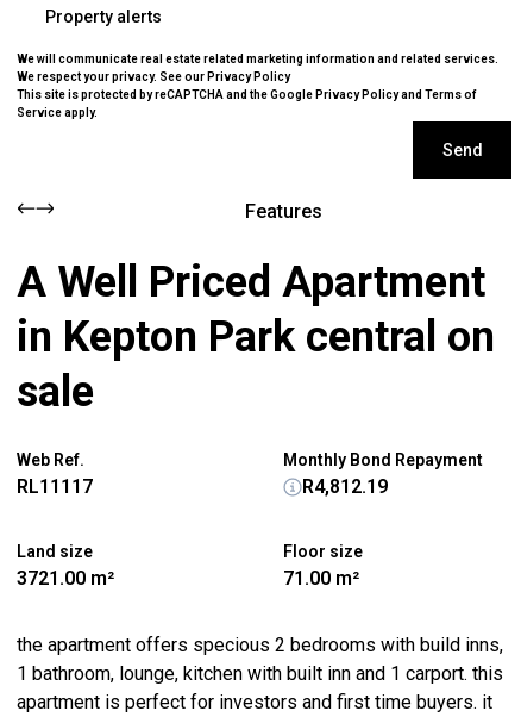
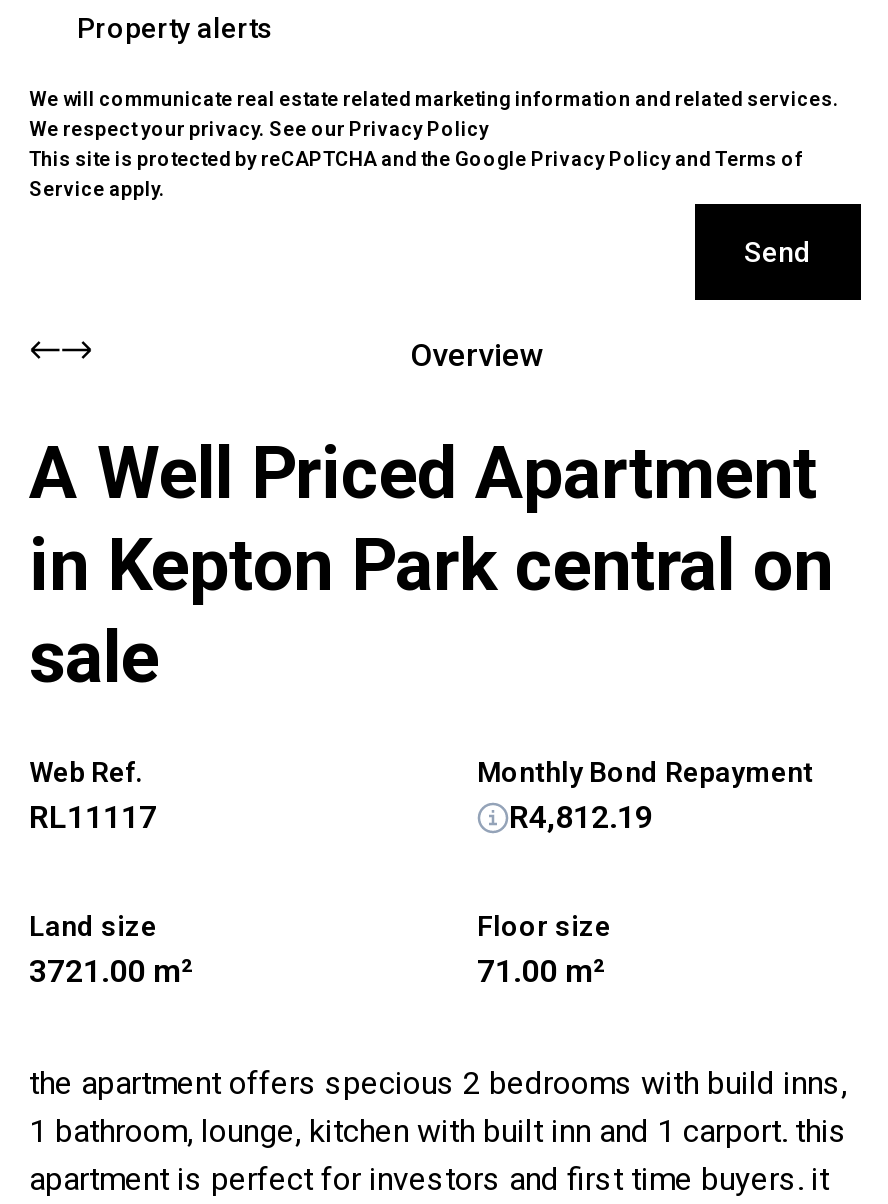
- Features
+ Overview
